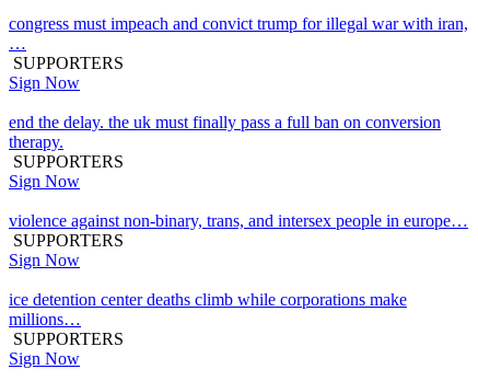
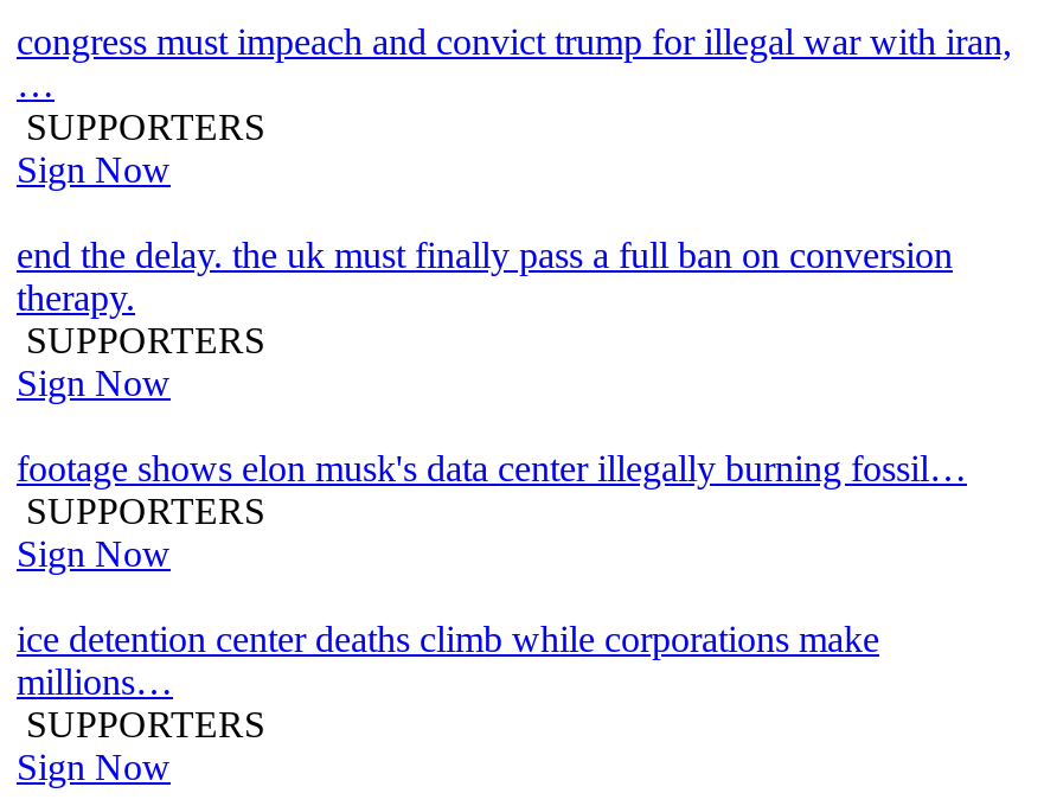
- violence against non-binary, trans, and intersex people in europe…
+ footage shows elon musk's data center illegally burning fossil…
